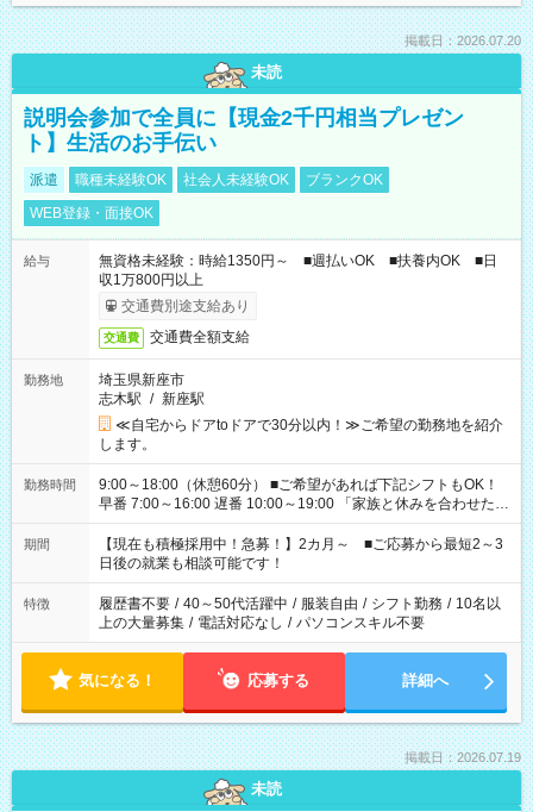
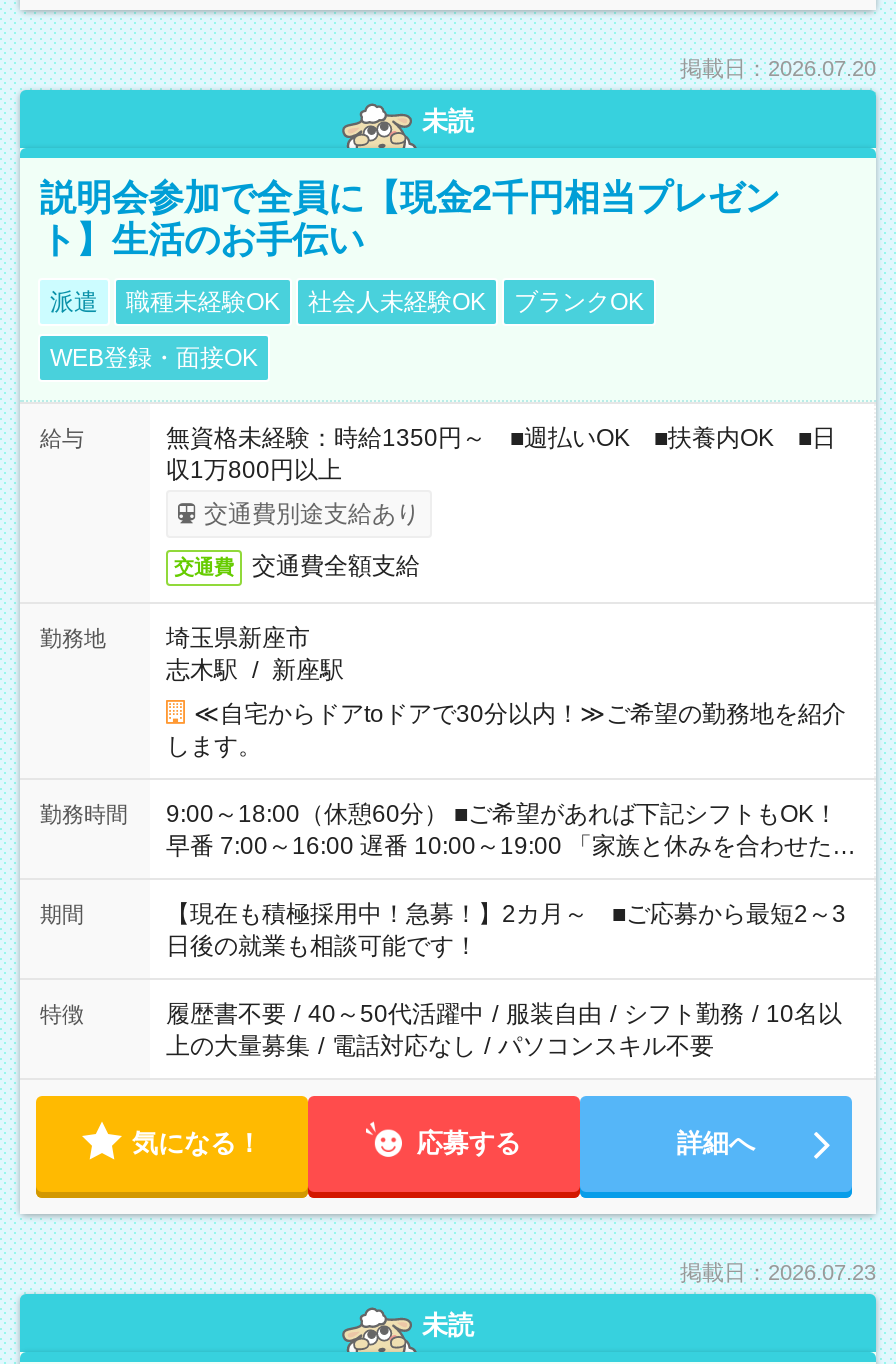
- 掲載日：2026.07.19
+ 掲載日：2026.07.23
